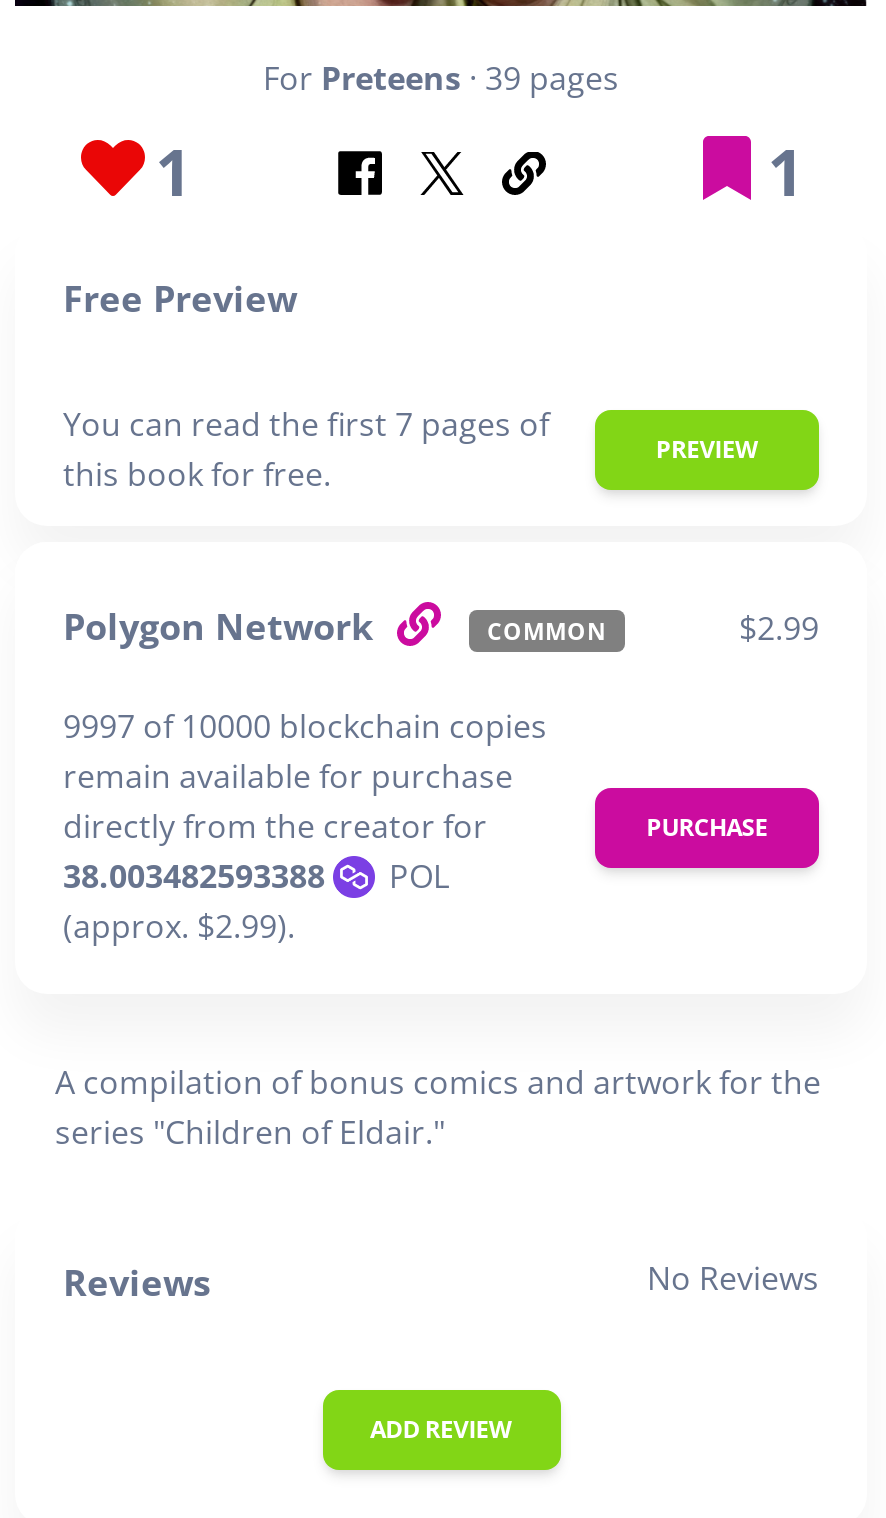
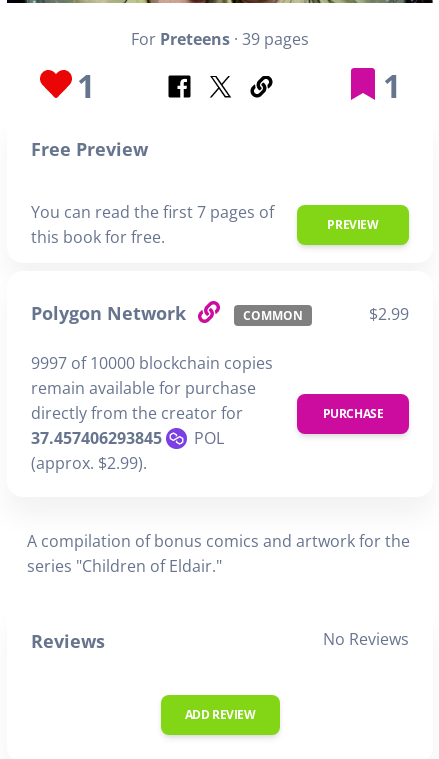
- 38.003482593388 POL
+ 37.457406293845 POL
